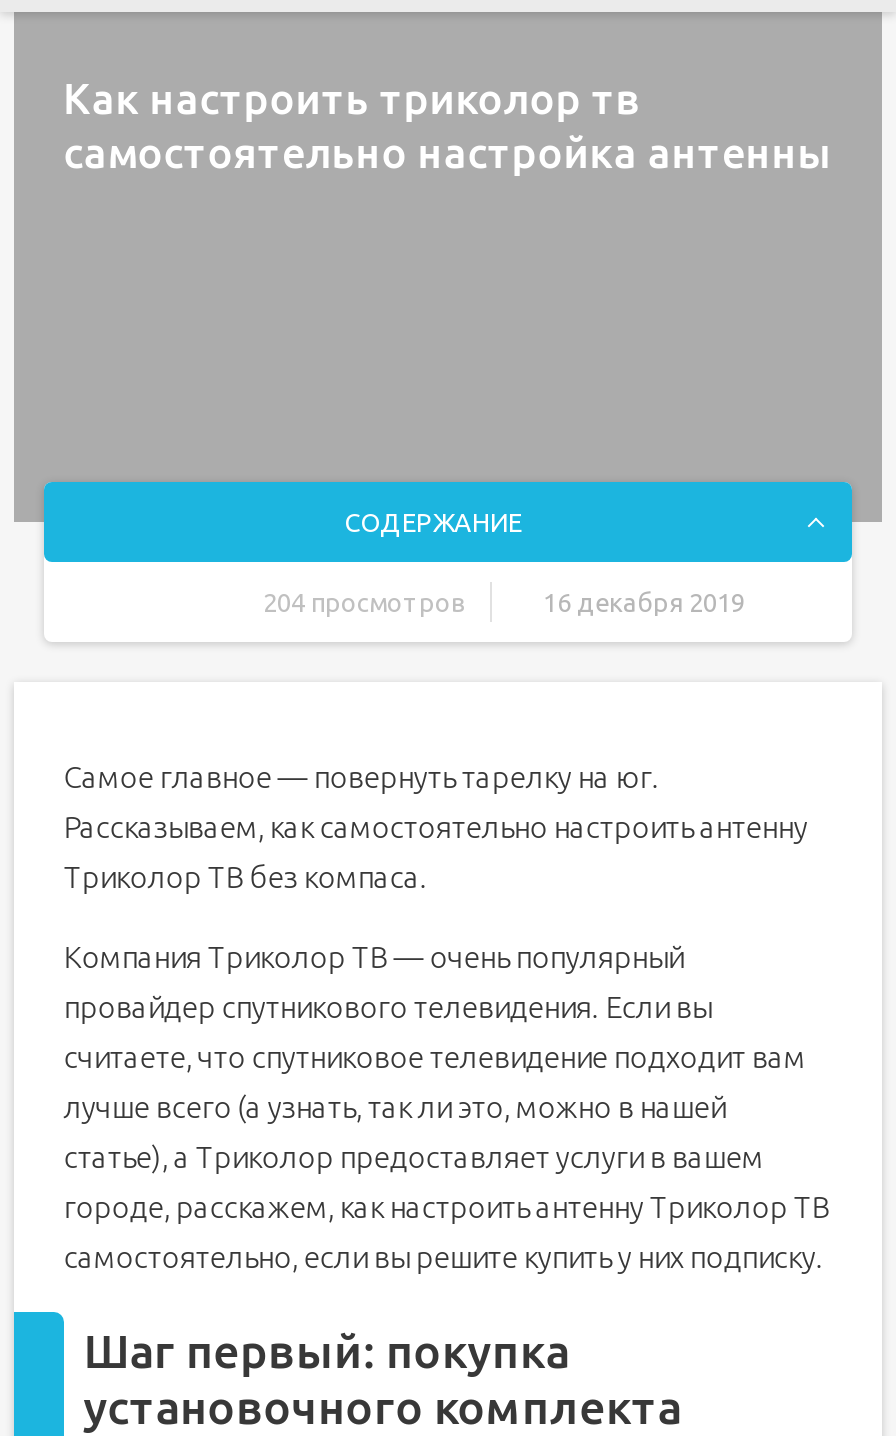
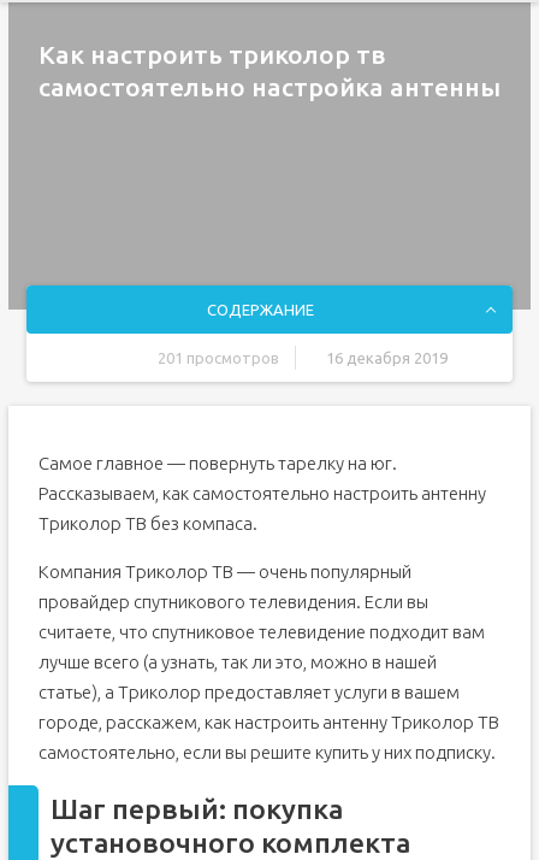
- 204 просмотров
+ 201 просмотров
